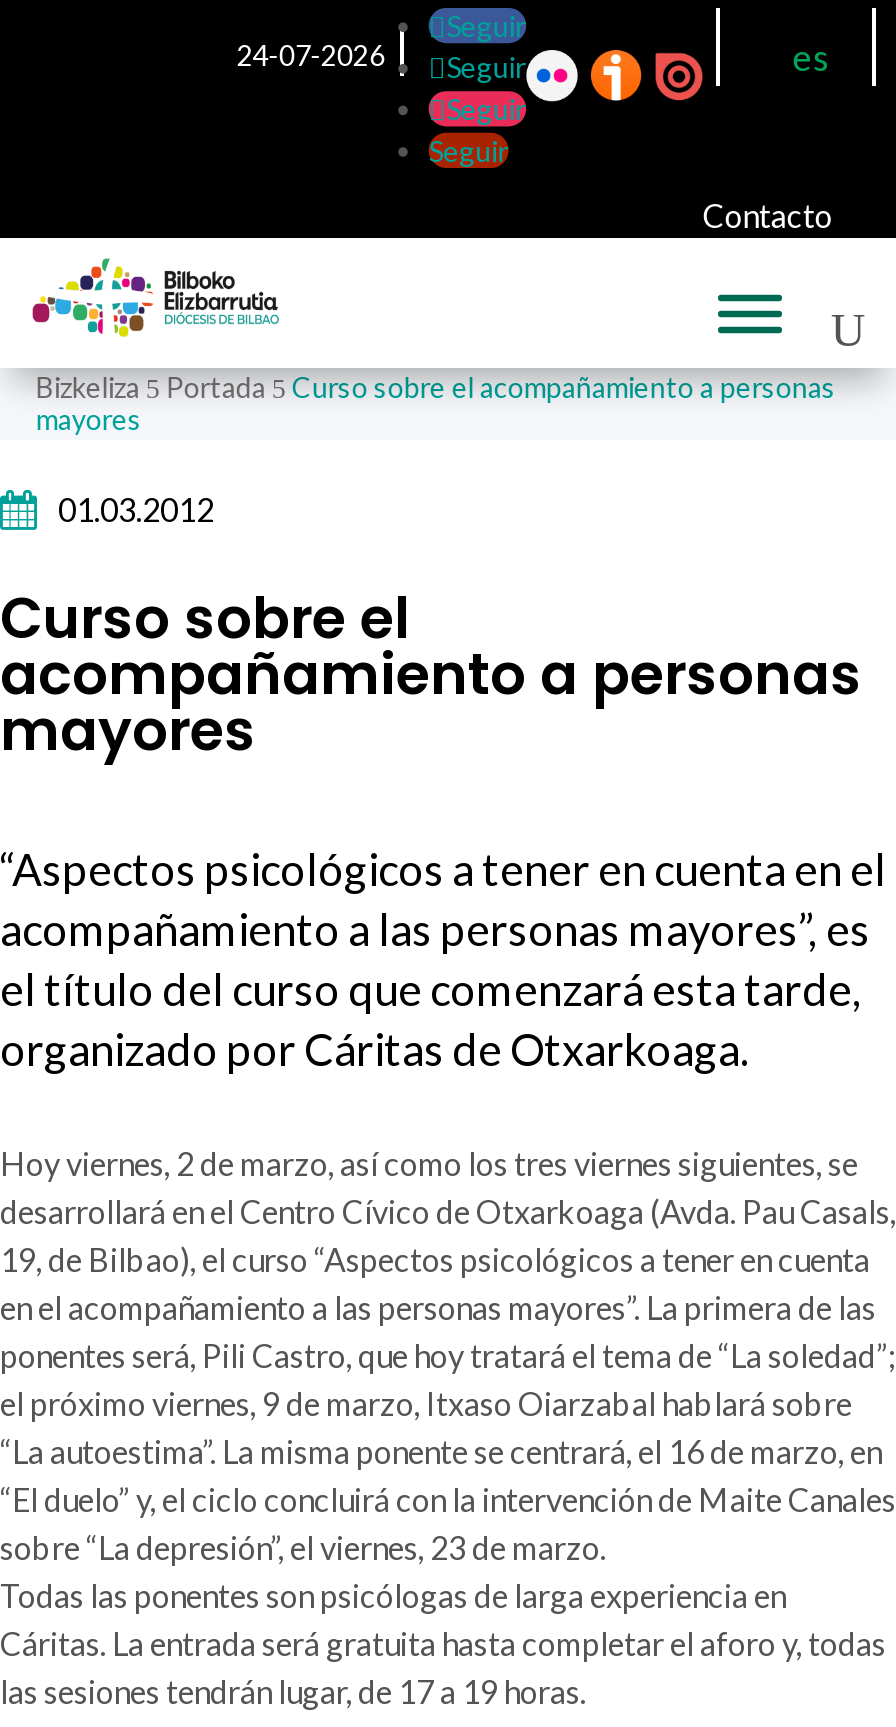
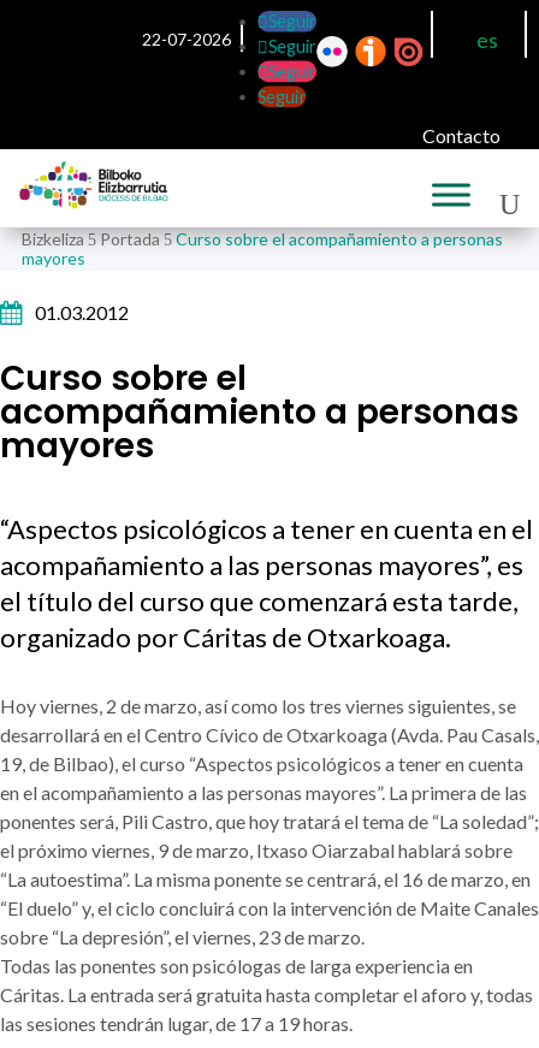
- 24-07-2026 Seguir
+ 22-07-2026 Seguir
